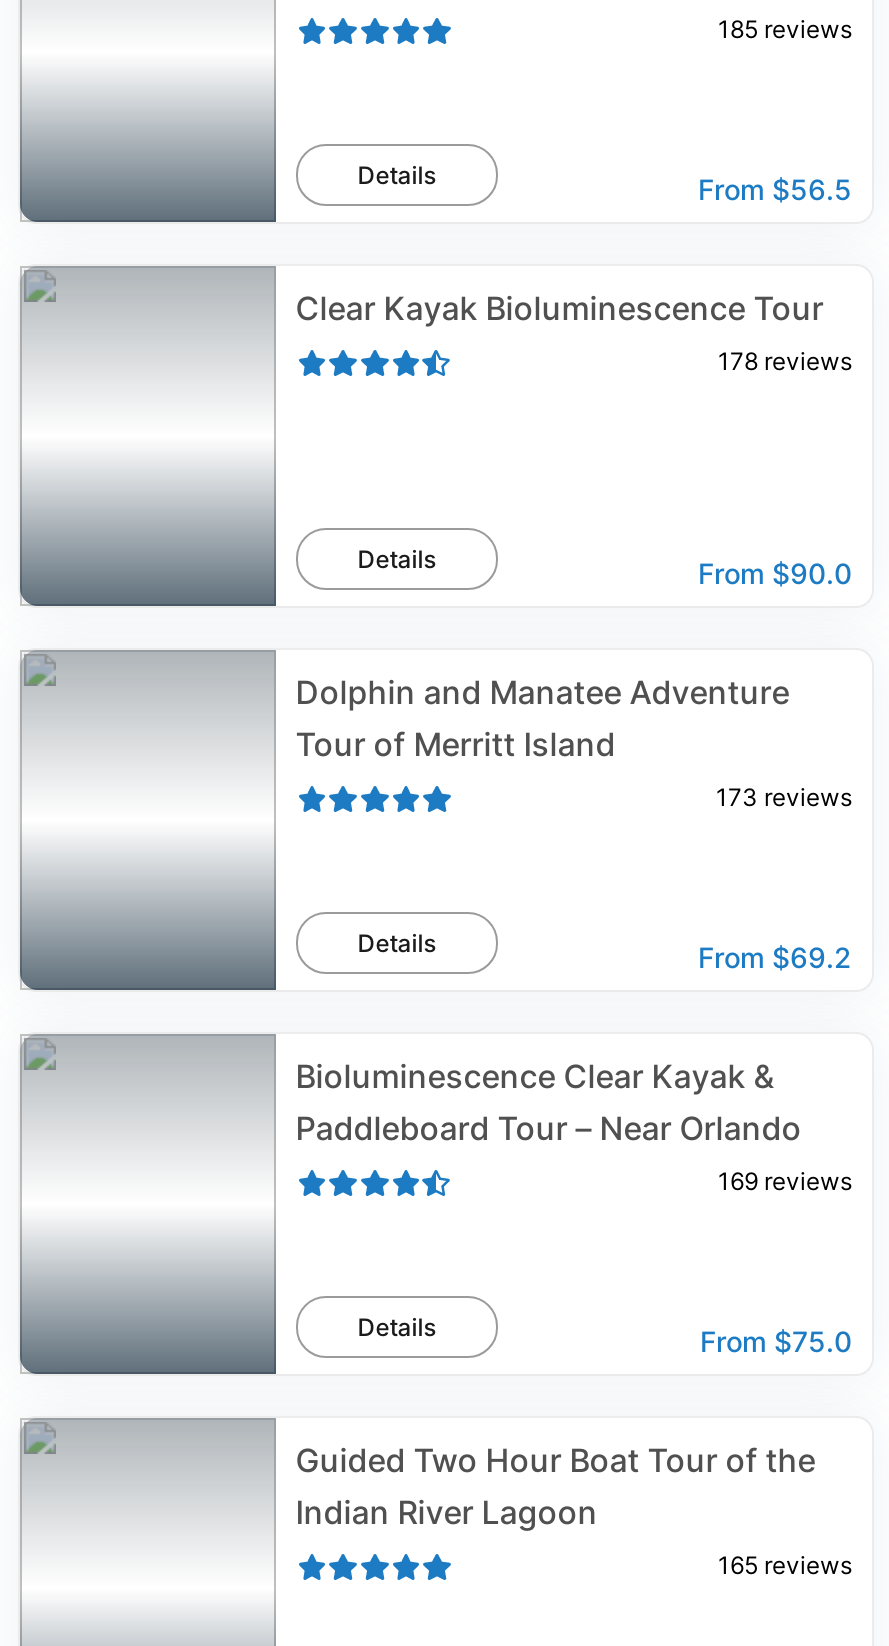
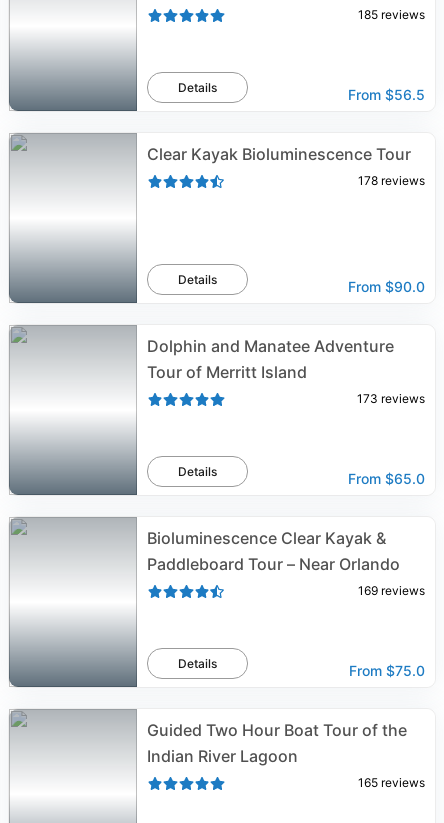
- From $69.2
+ From $65.0
